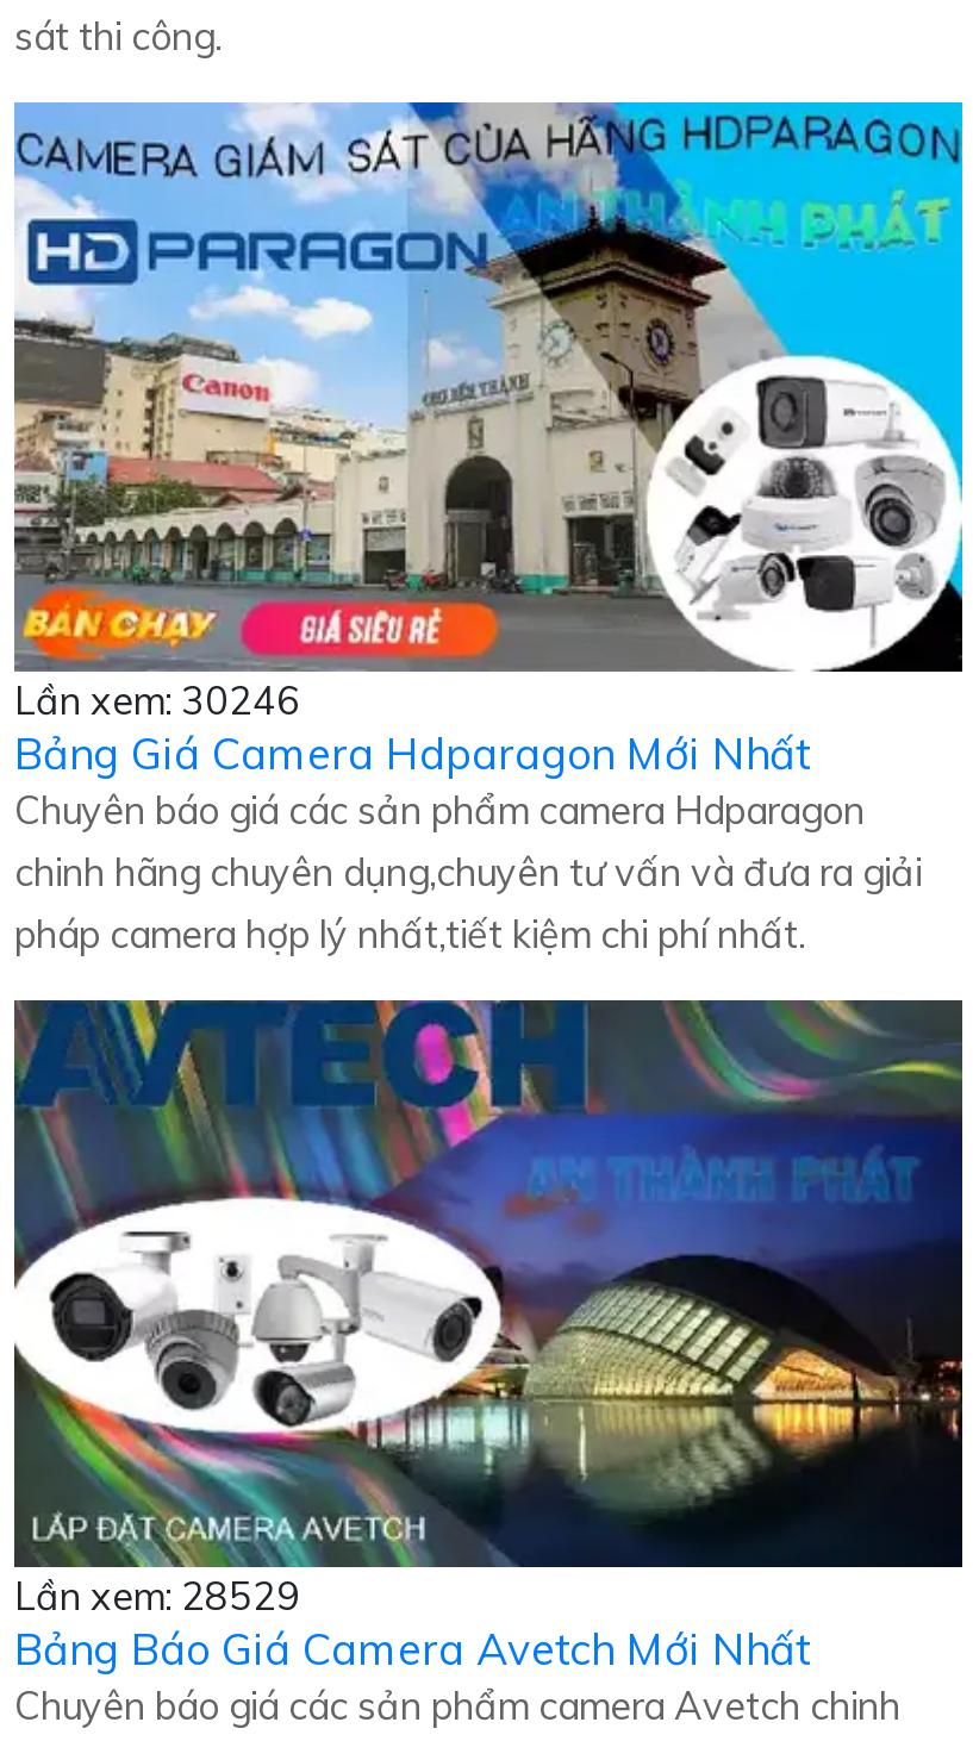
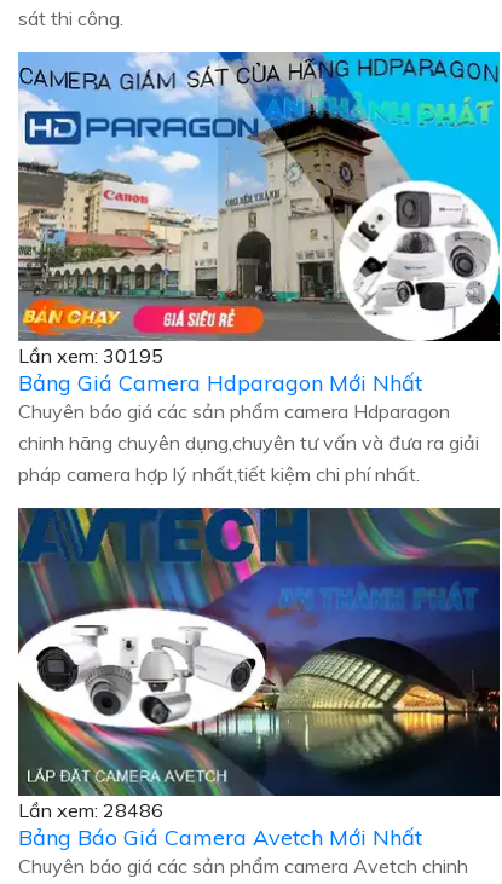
- Lần xem: 30246
+ Lần xem: 30195

- Lần xem: 28529
+ Lần xem: 28486
